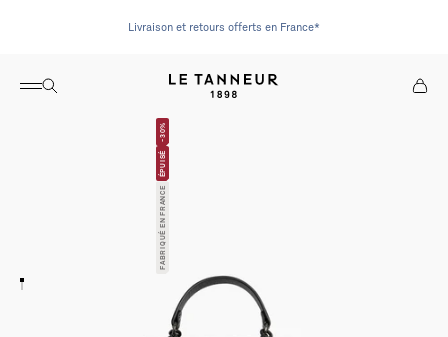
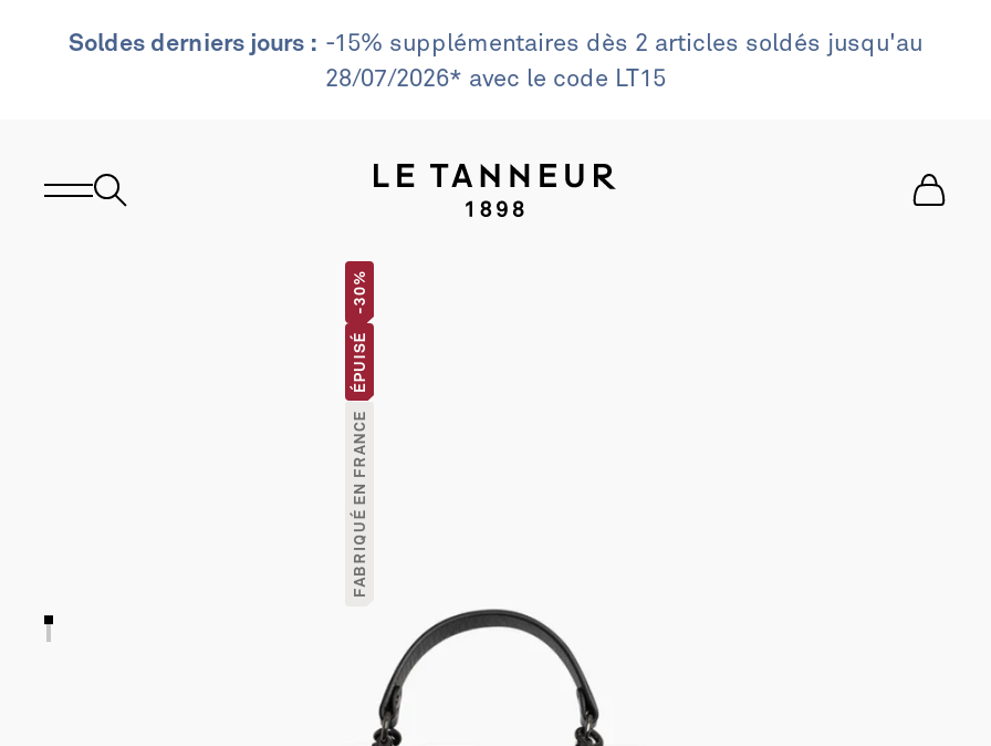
- Livraison et retours offerts en France*
+ Soldes derniers jours : -15% supplémentaires dès 2 articles soldés jusqu'au
+ 28/07/2026* avec le code LT15
